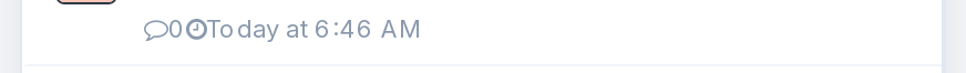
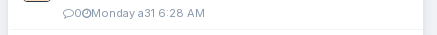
- 0 Today at 6:46 AM
+ 0 Monday a31 6:28 AM
